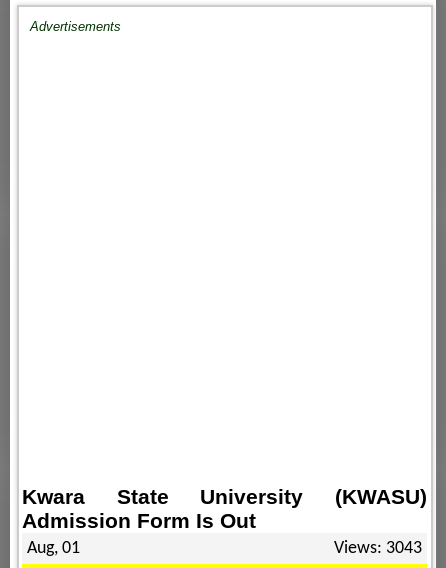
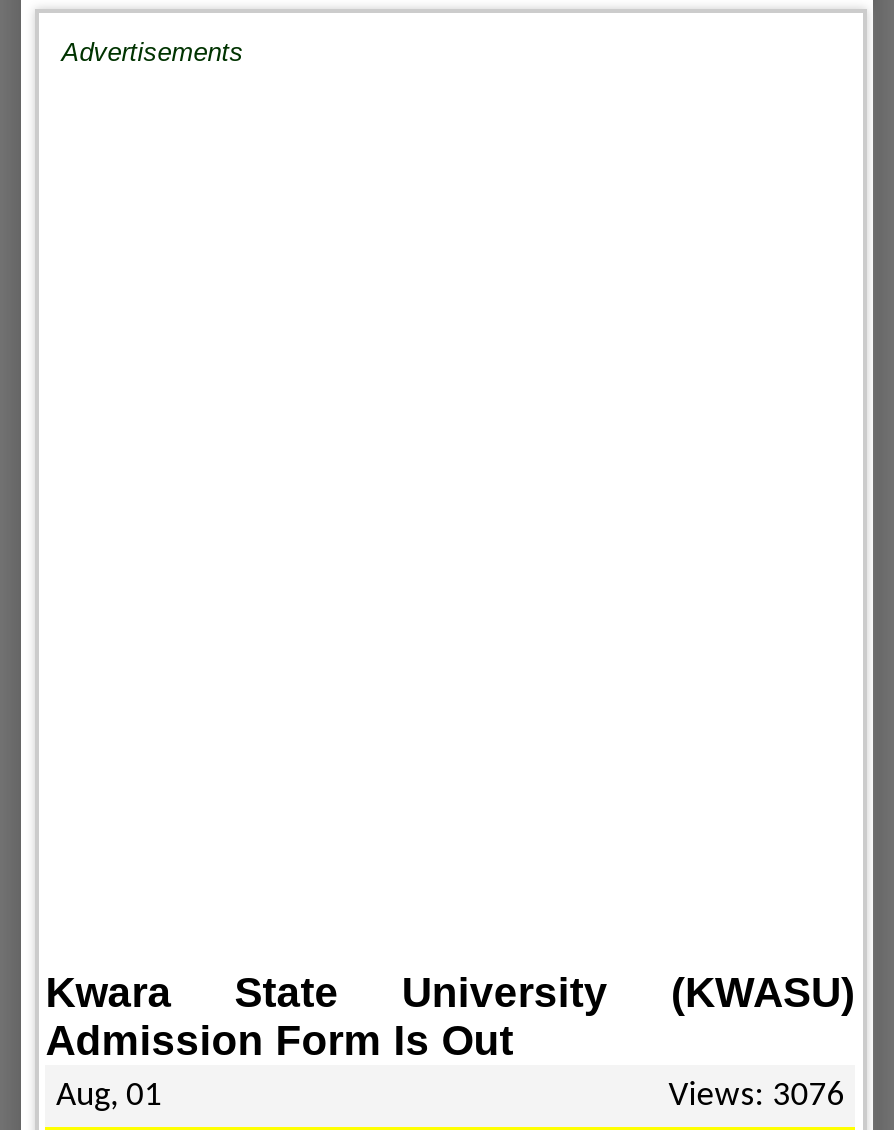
- Views: 3043
+ Views: 3076
